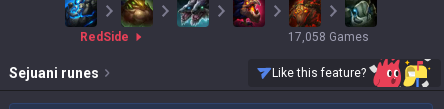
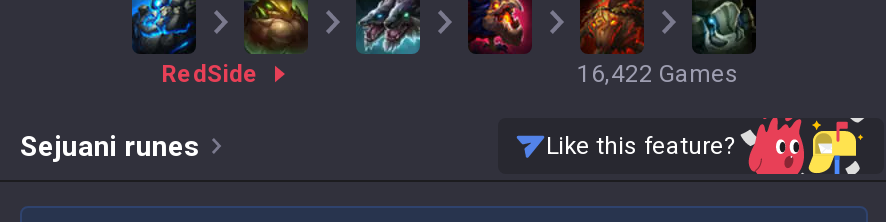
- 17,058 Games
+ 16,422 Games
